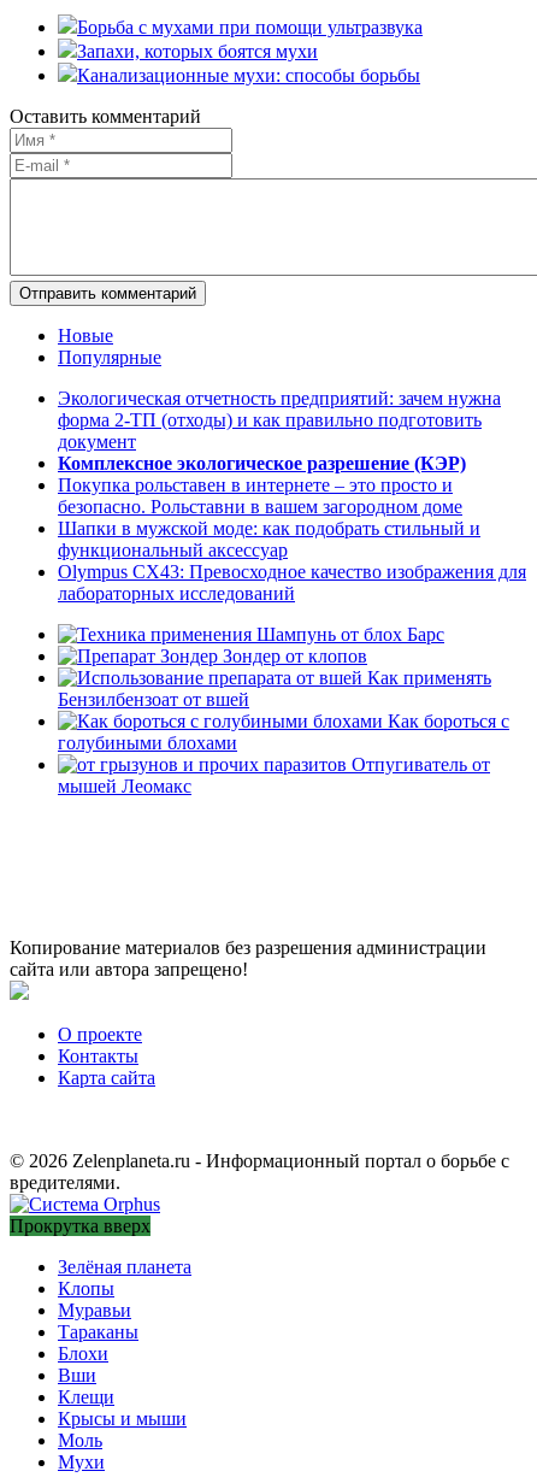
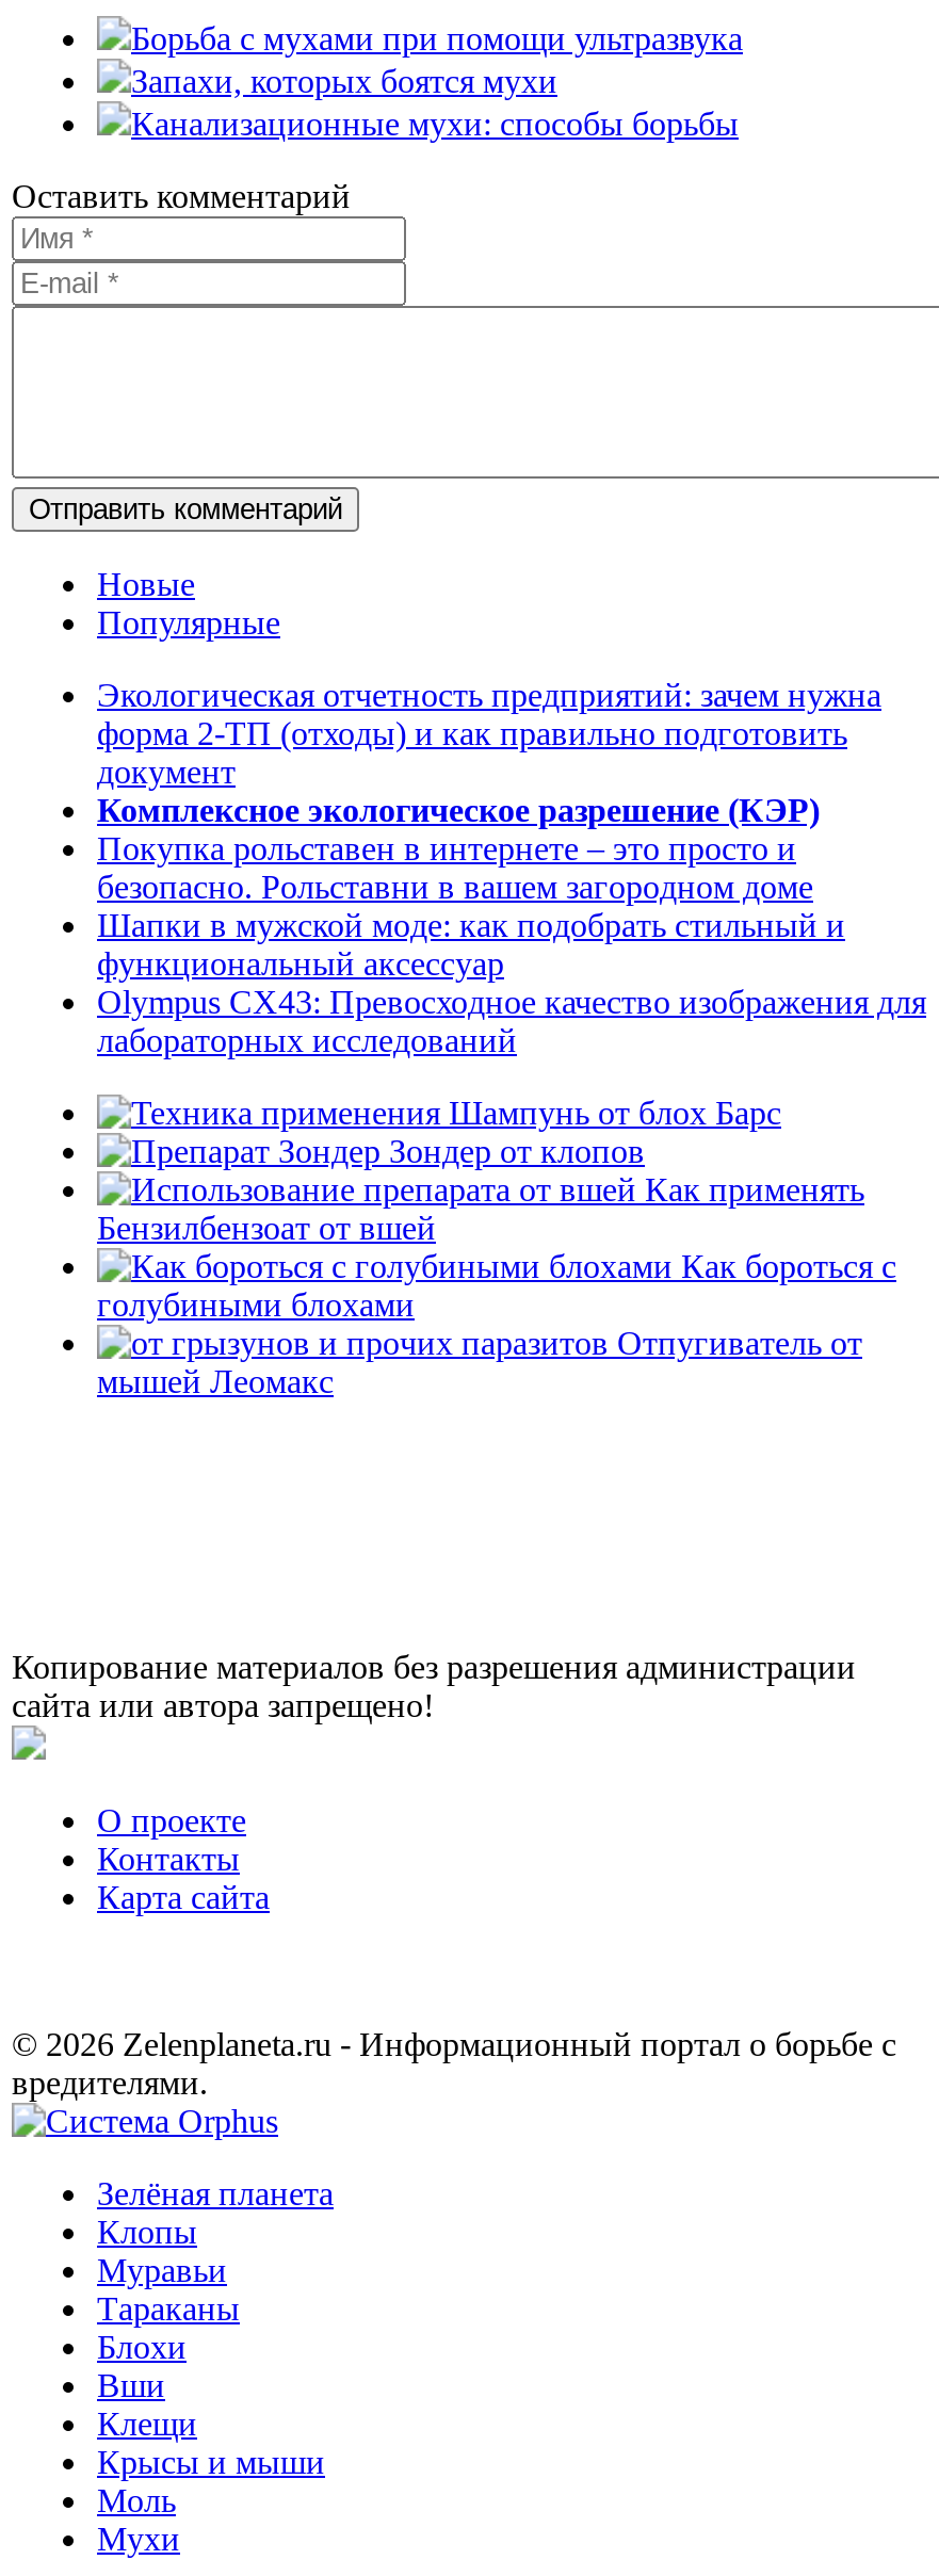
- Прокрутка вверх
